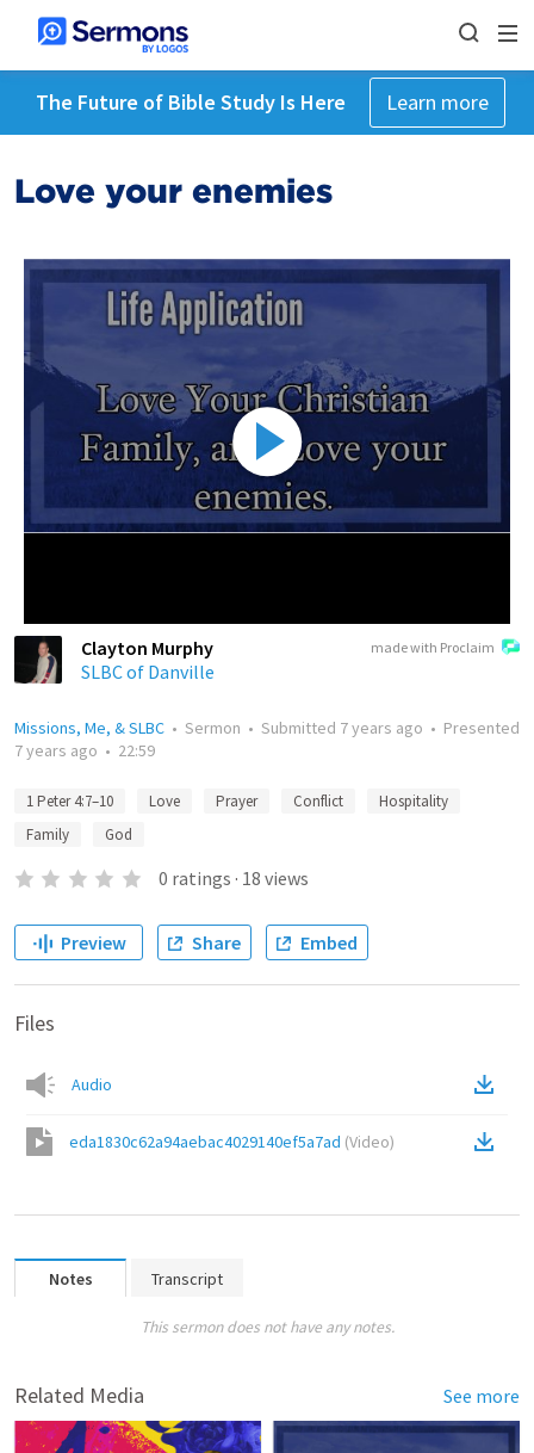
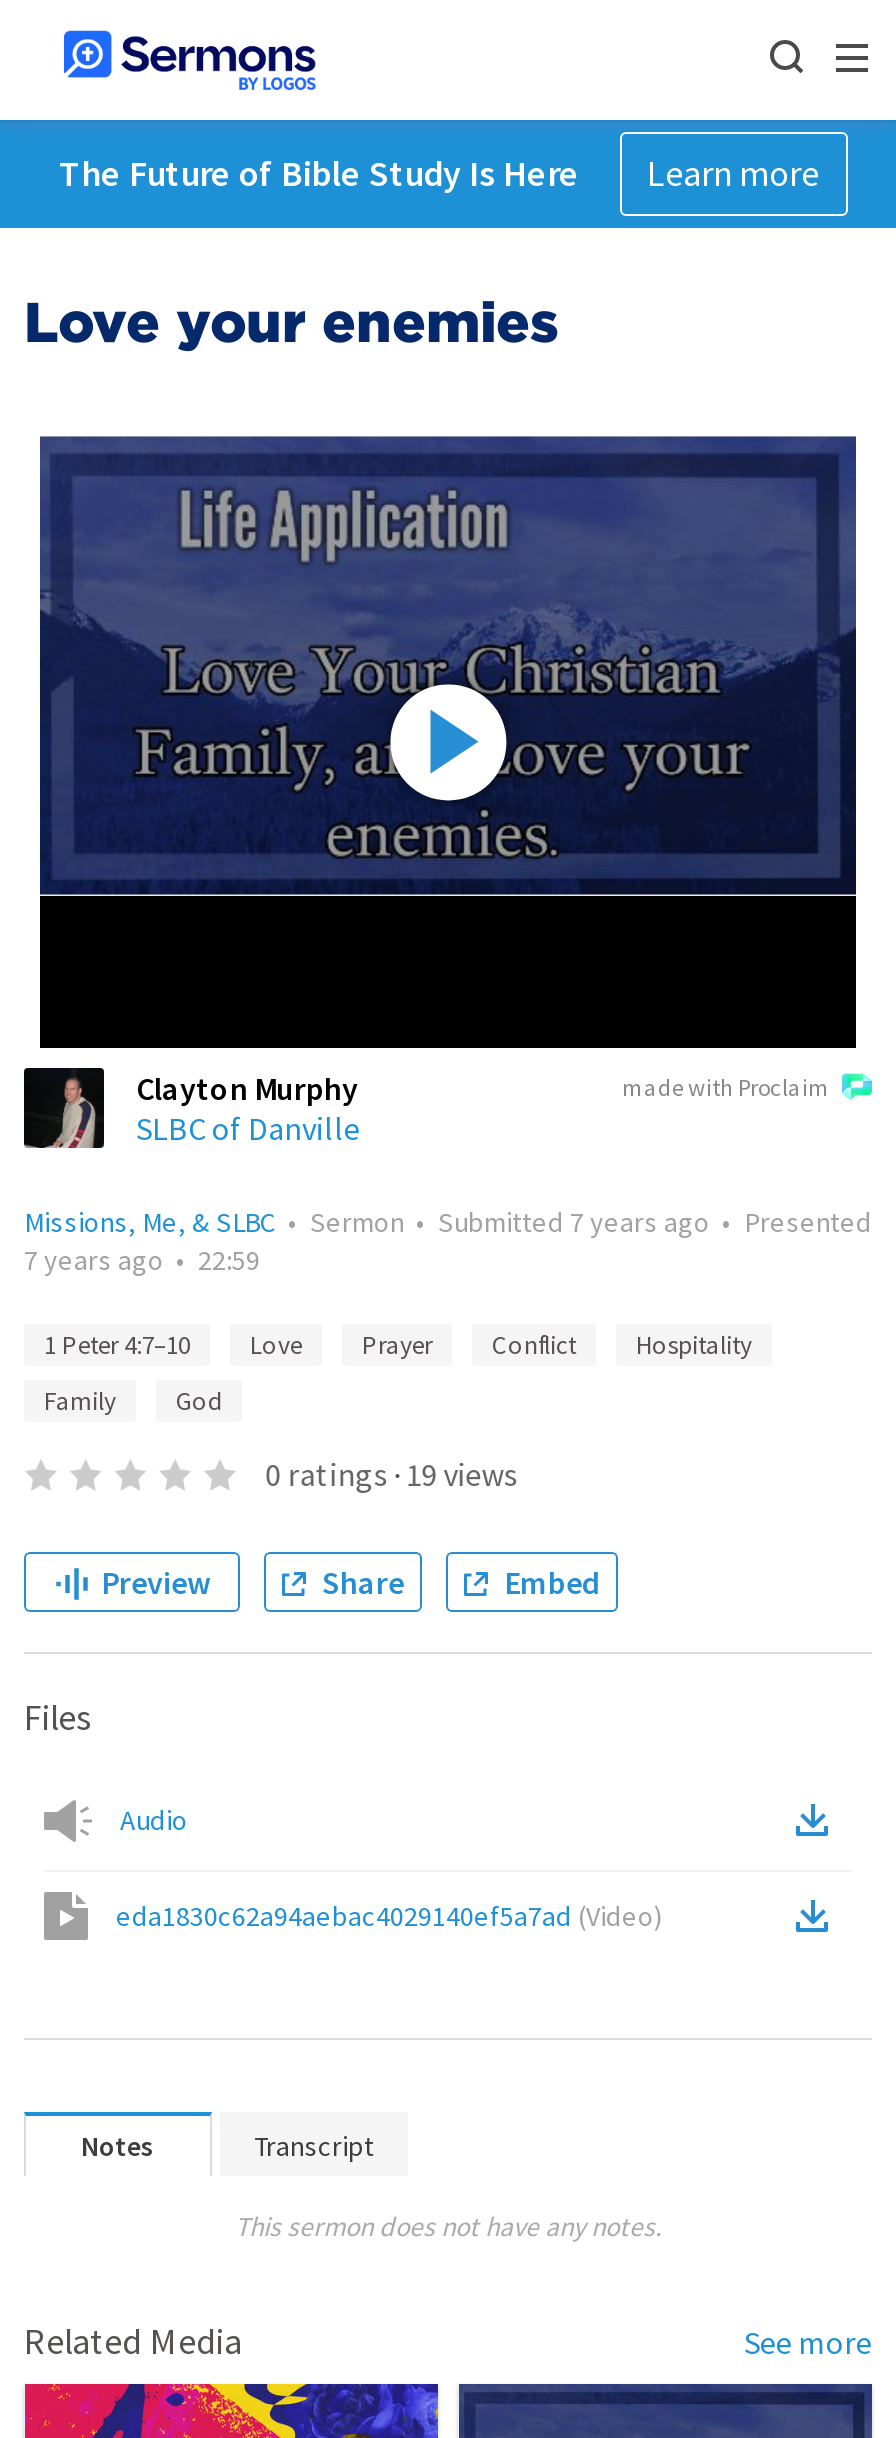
- 0 ratings · 18 views
+ 0 ratings · 19 views
